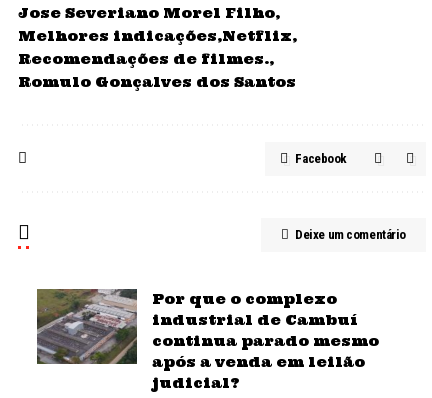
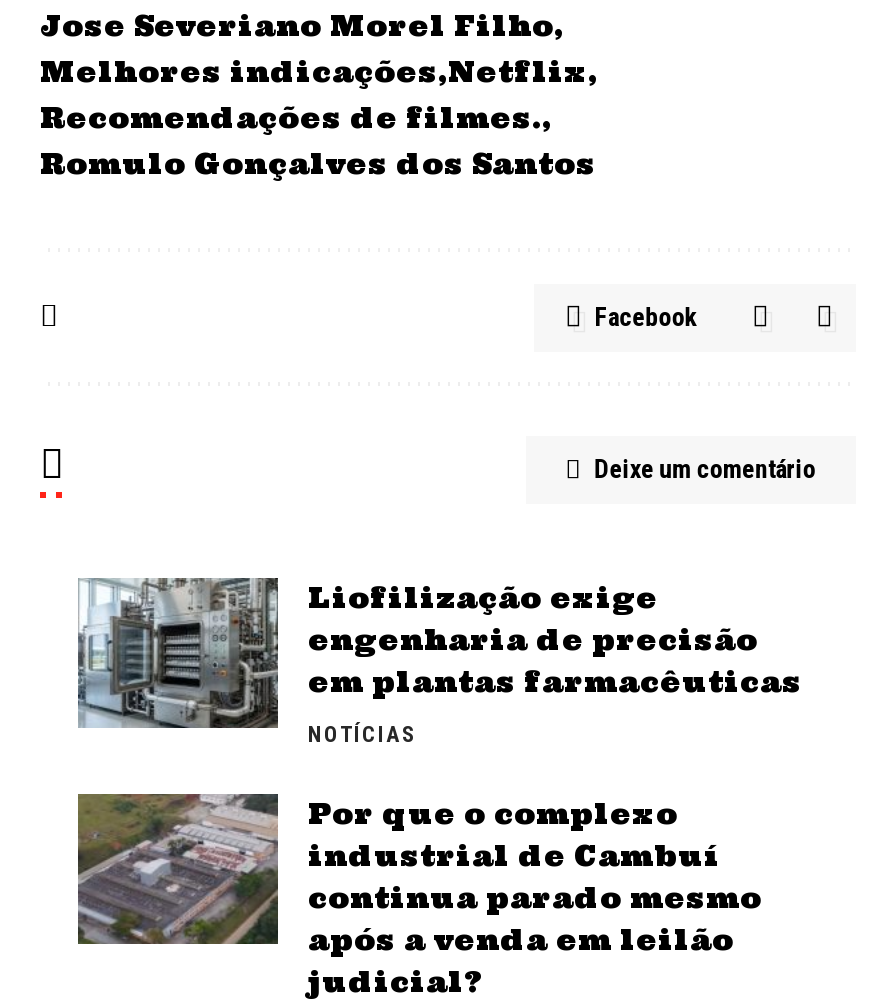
+ [image]
+ Liofilização exige
+ engenharia de precisão
+ em plantas farmacêuticas
+ NOTÍCIAS
